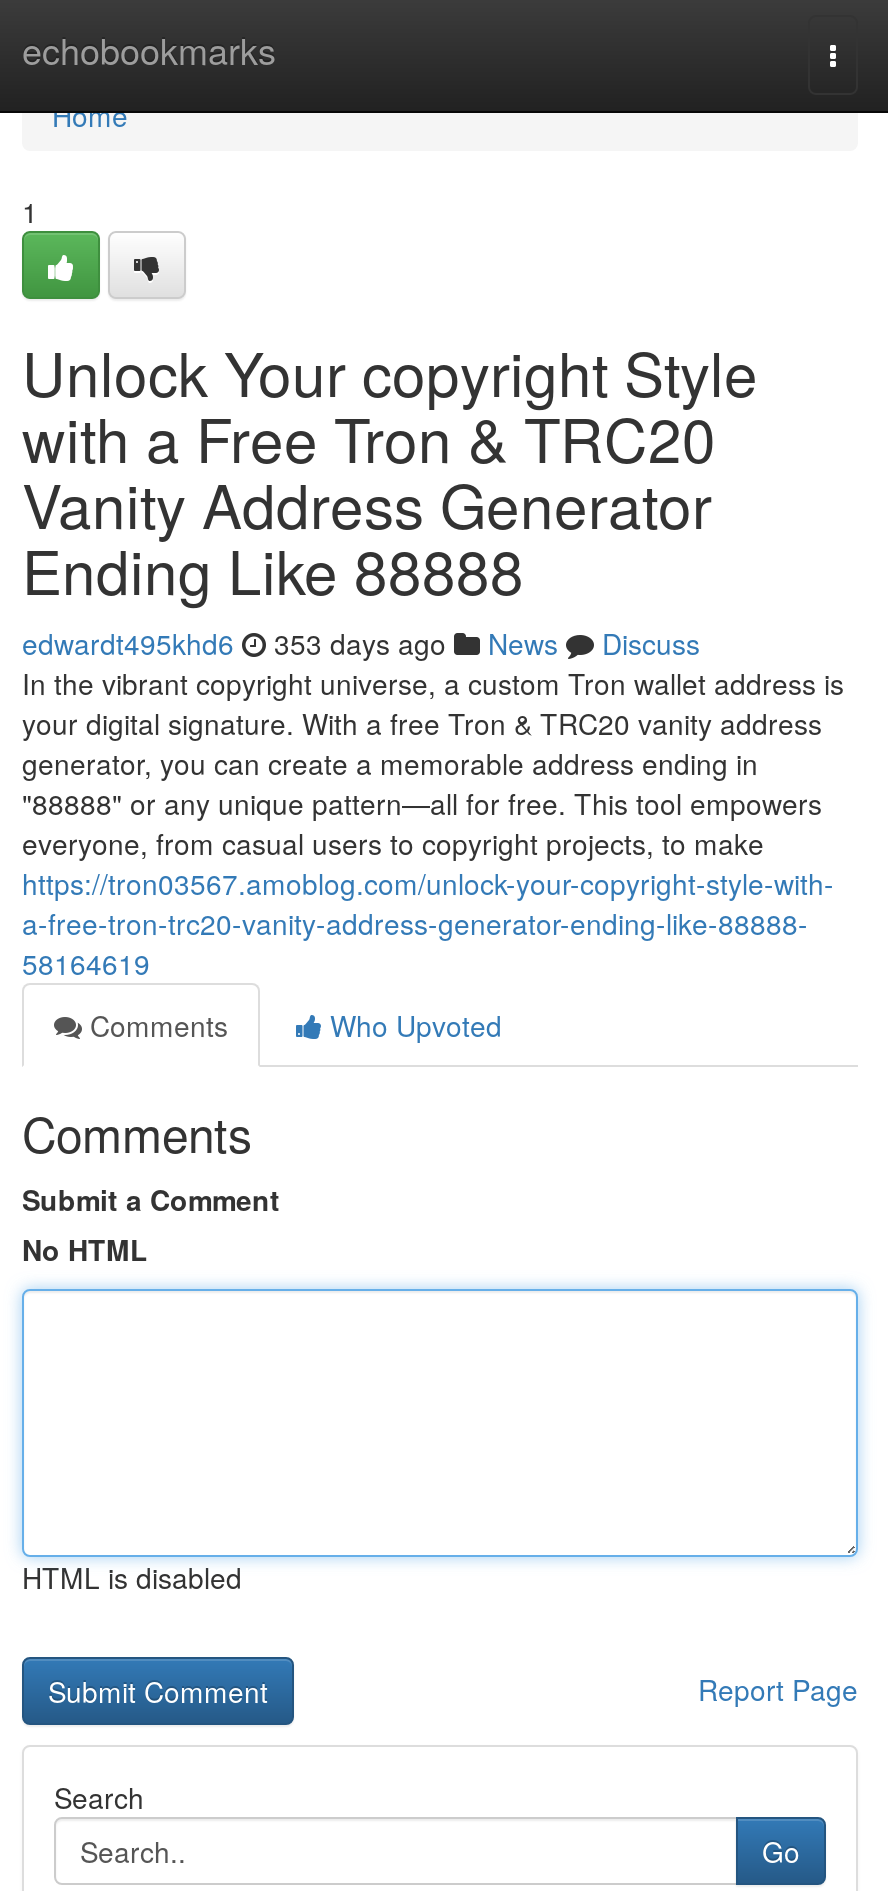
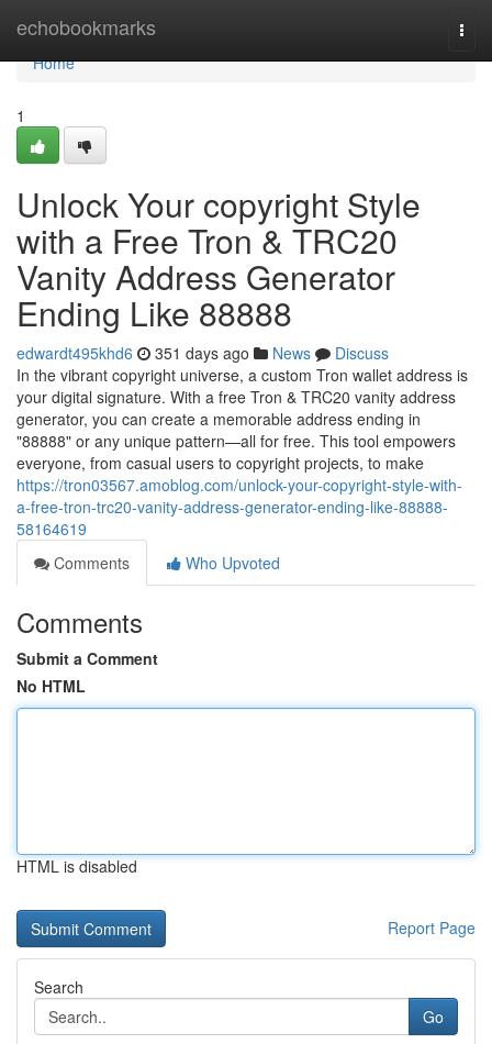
- edwardt495khd6 353 days ago News Discuss
+ edwardt495khd6 351 days ago News Discuss
